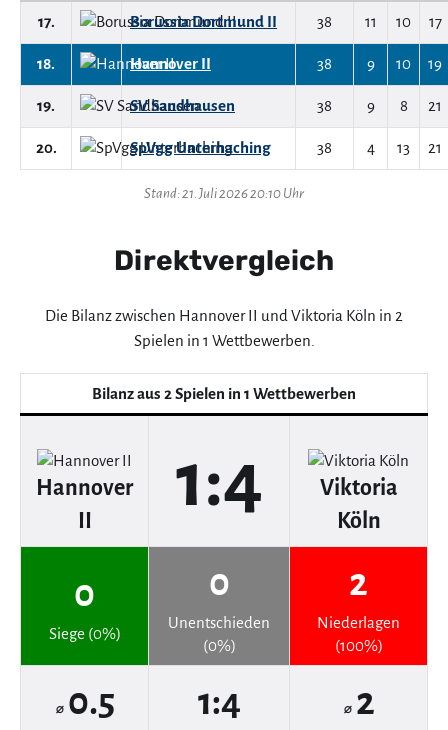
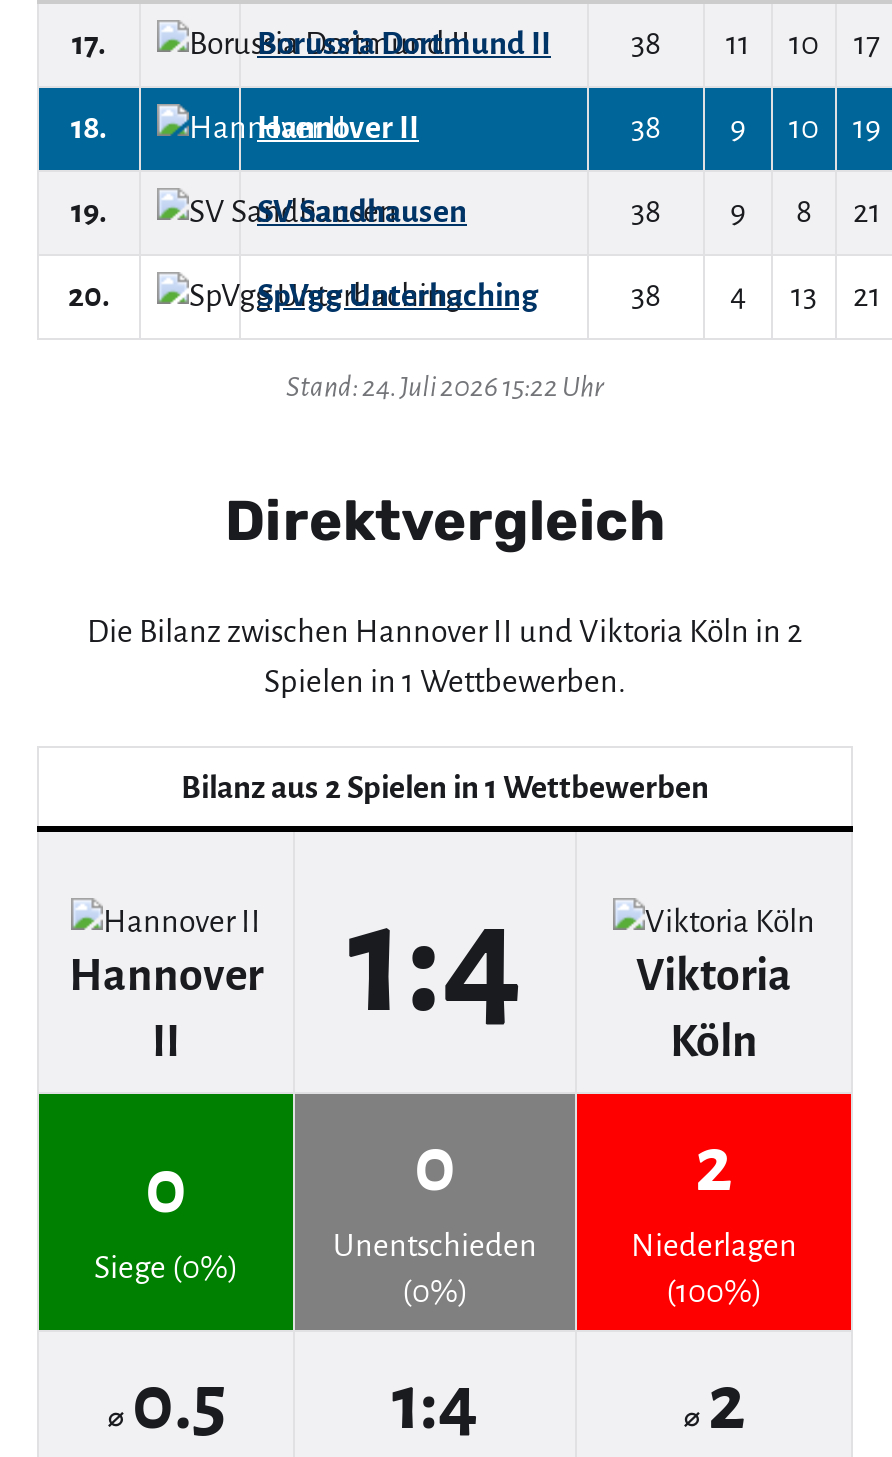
- Stand: 21. Juli 2026 20:10 Uhr
+ Stand: 24. Juli 2026 15:22 Uhr
